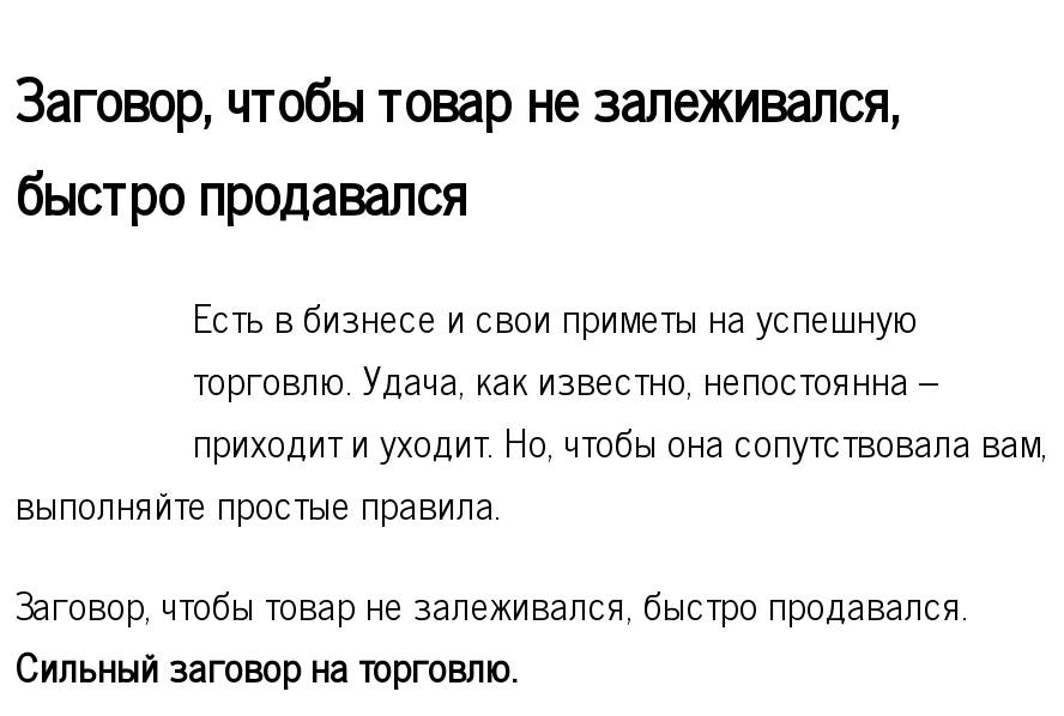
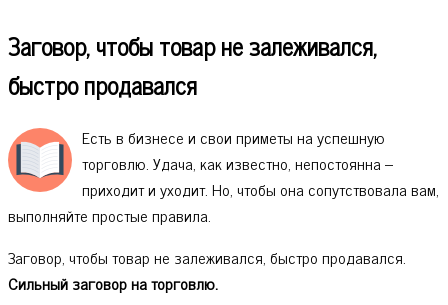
+ [image]
